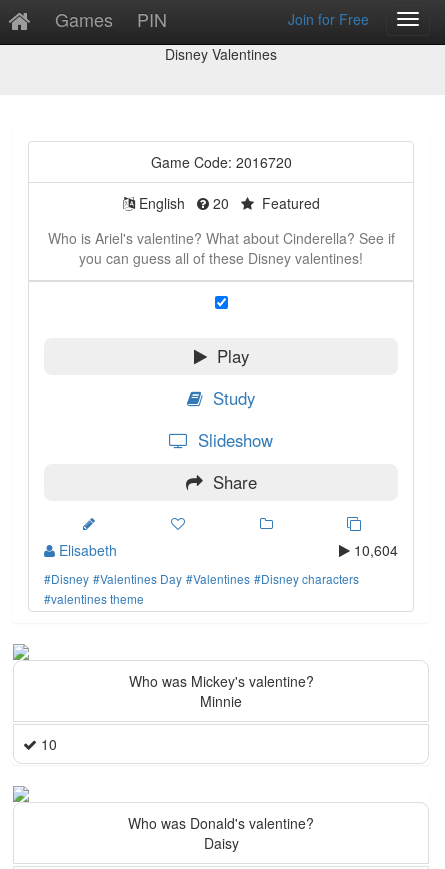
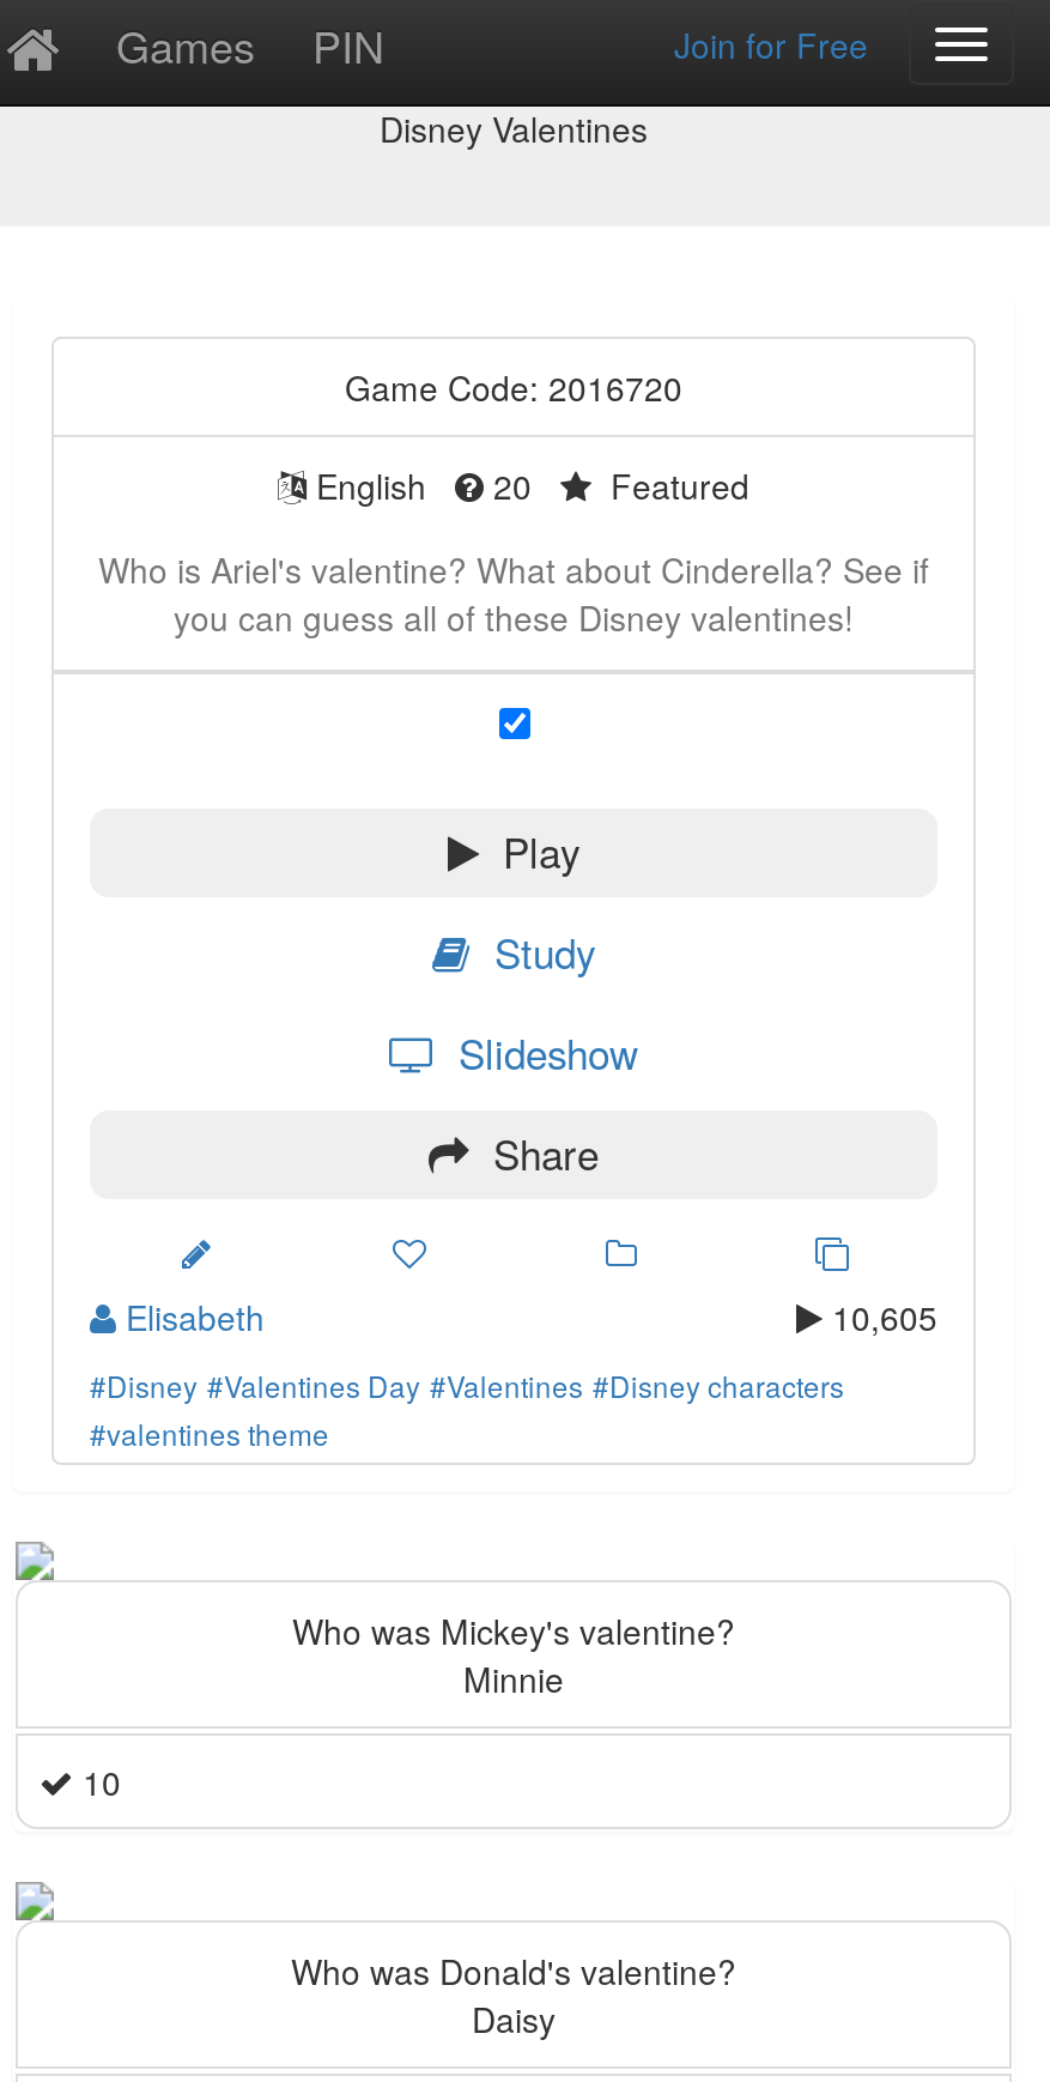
- 10,604
+ 10,605
